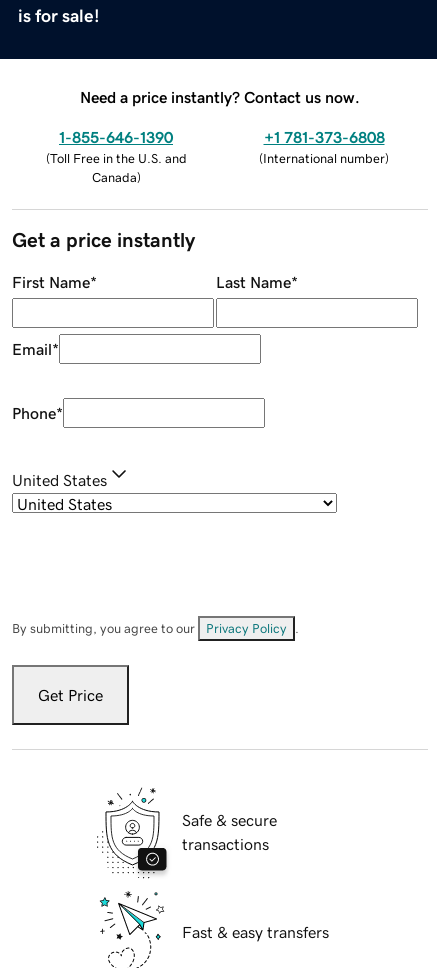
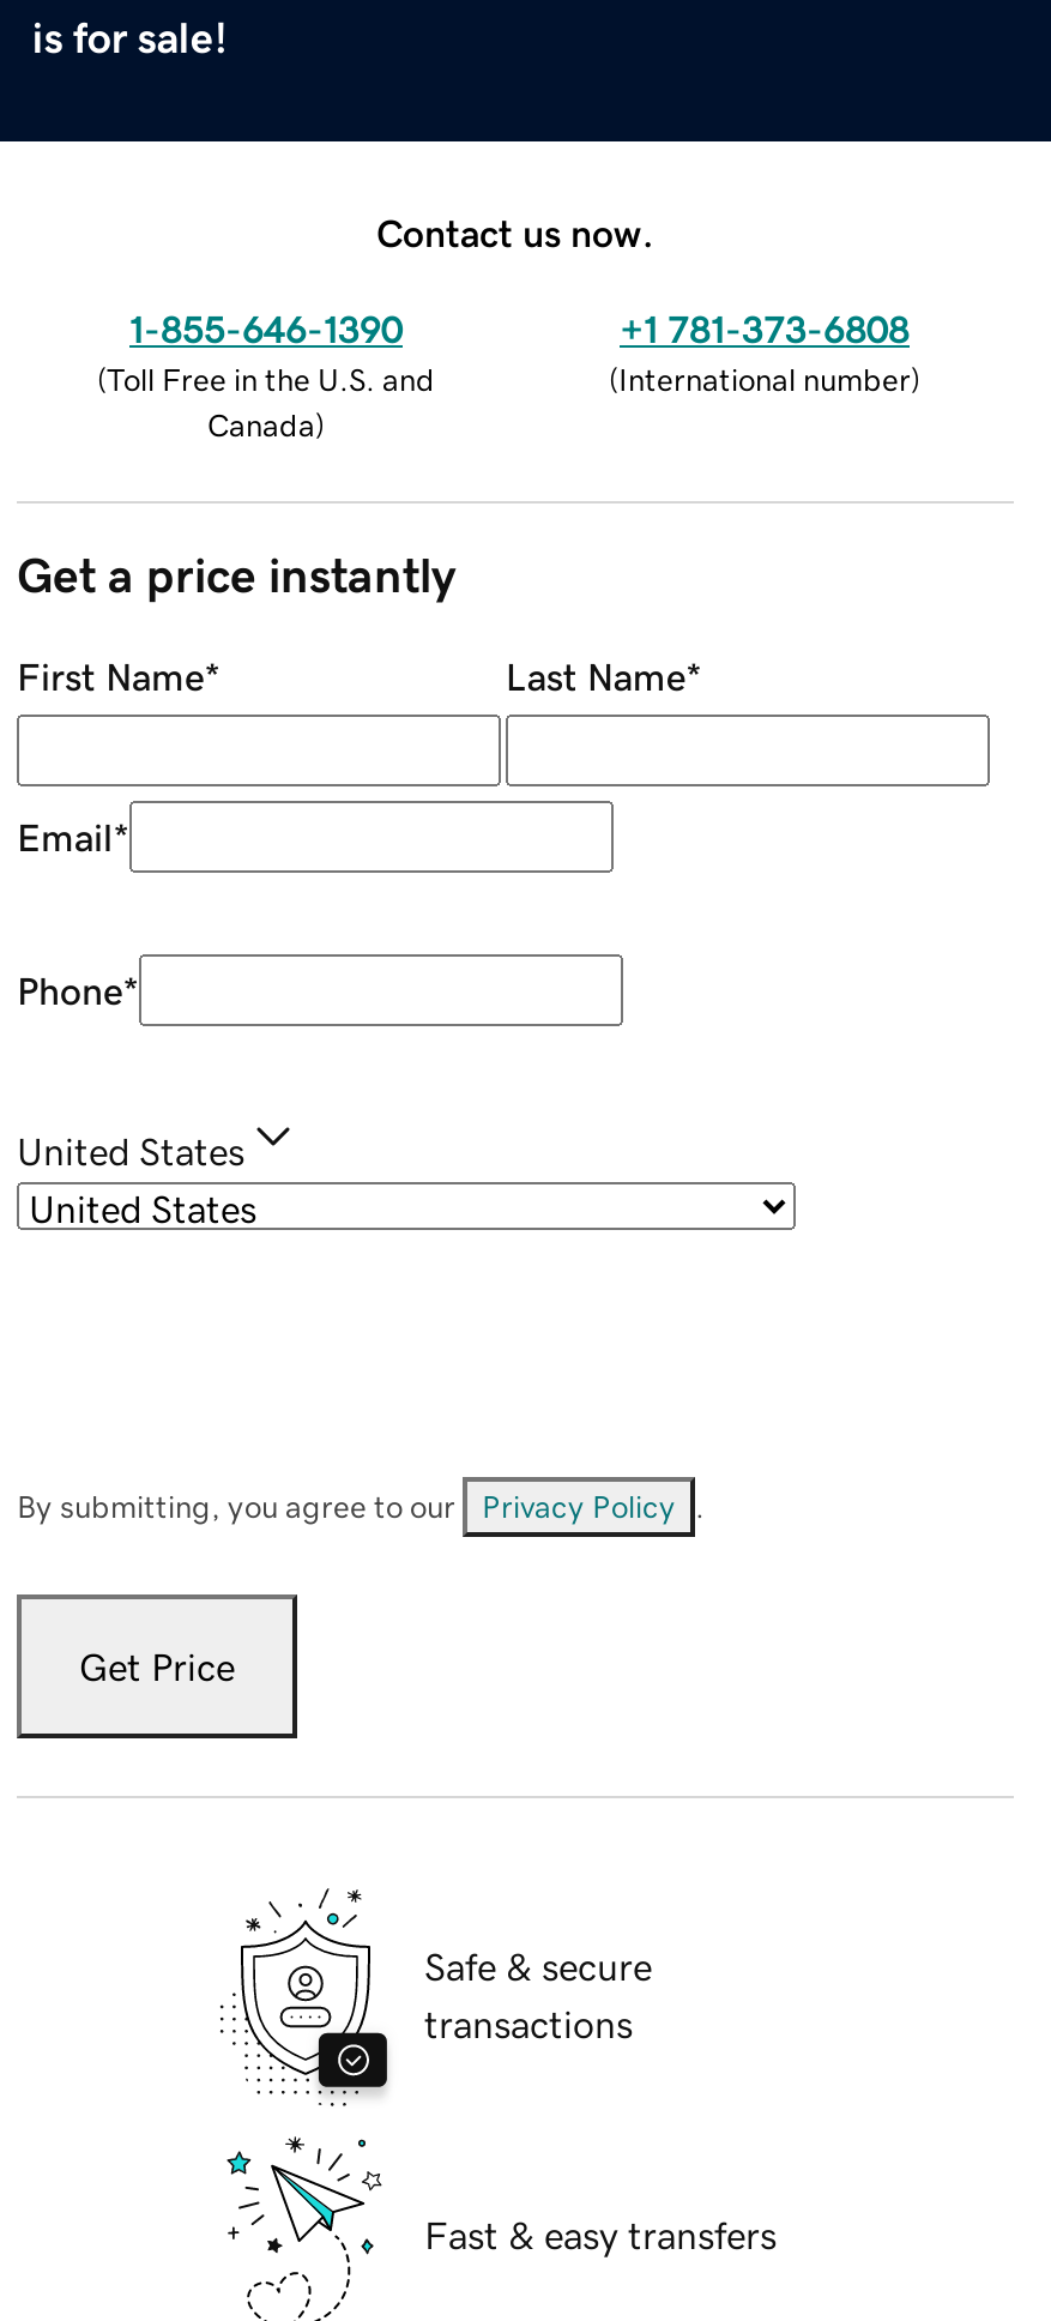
- Need a price instantly? Contact us now.
+ Contact us now.
